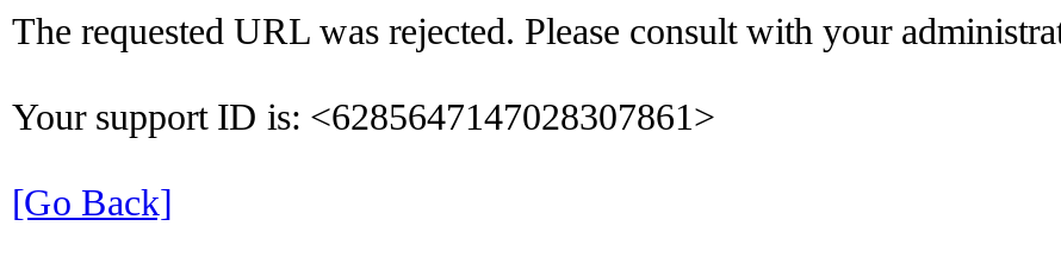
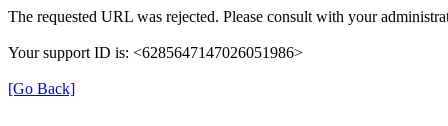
- Your support ID is: <6285647147028307861>
+ Your support ID is: <6285647147026051986>
